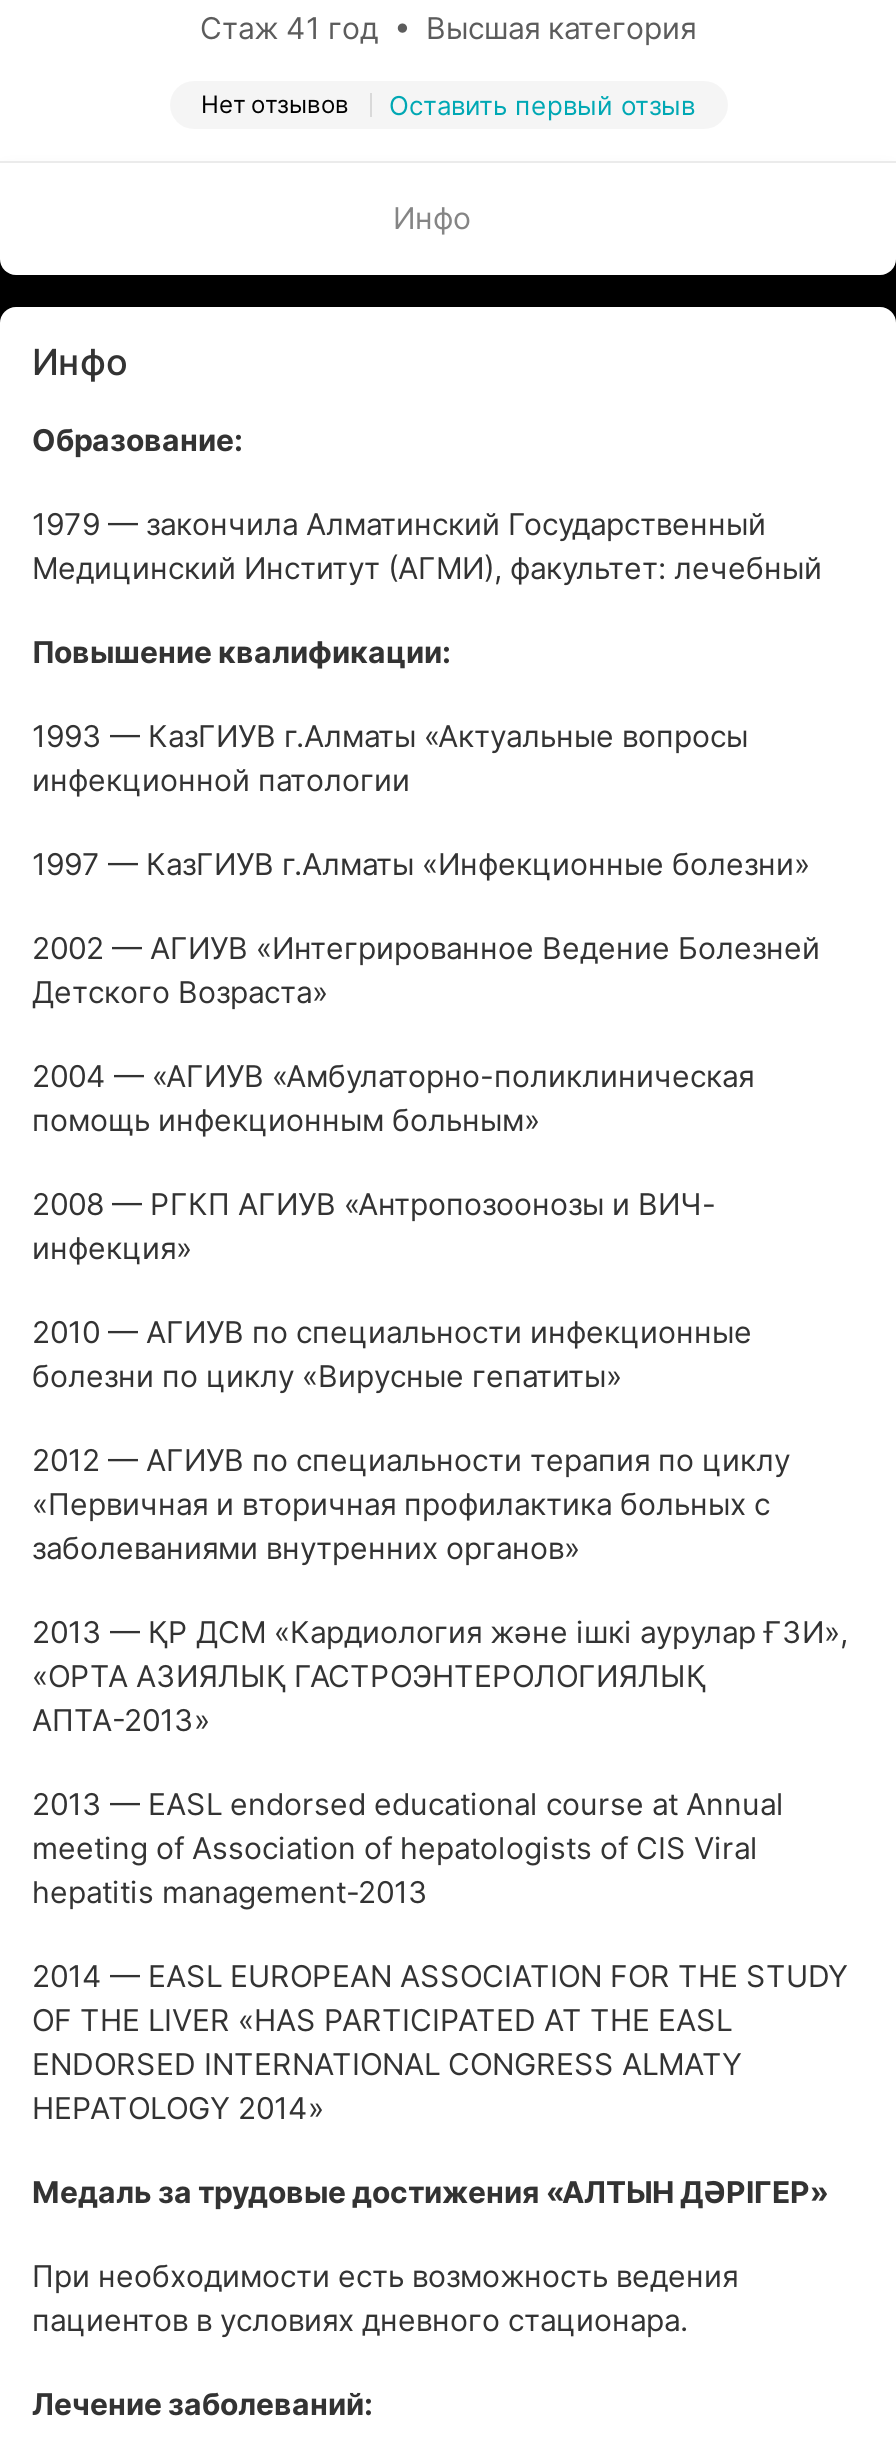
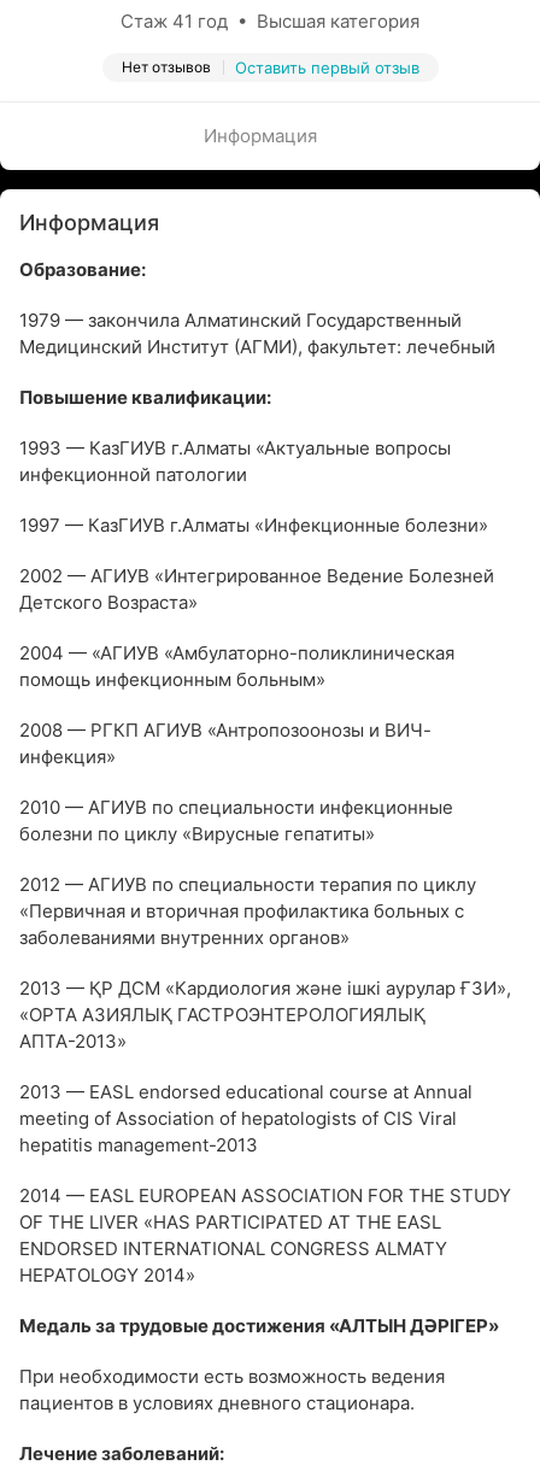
- Инфо
+ Информация

- Инфо
+ Информация
